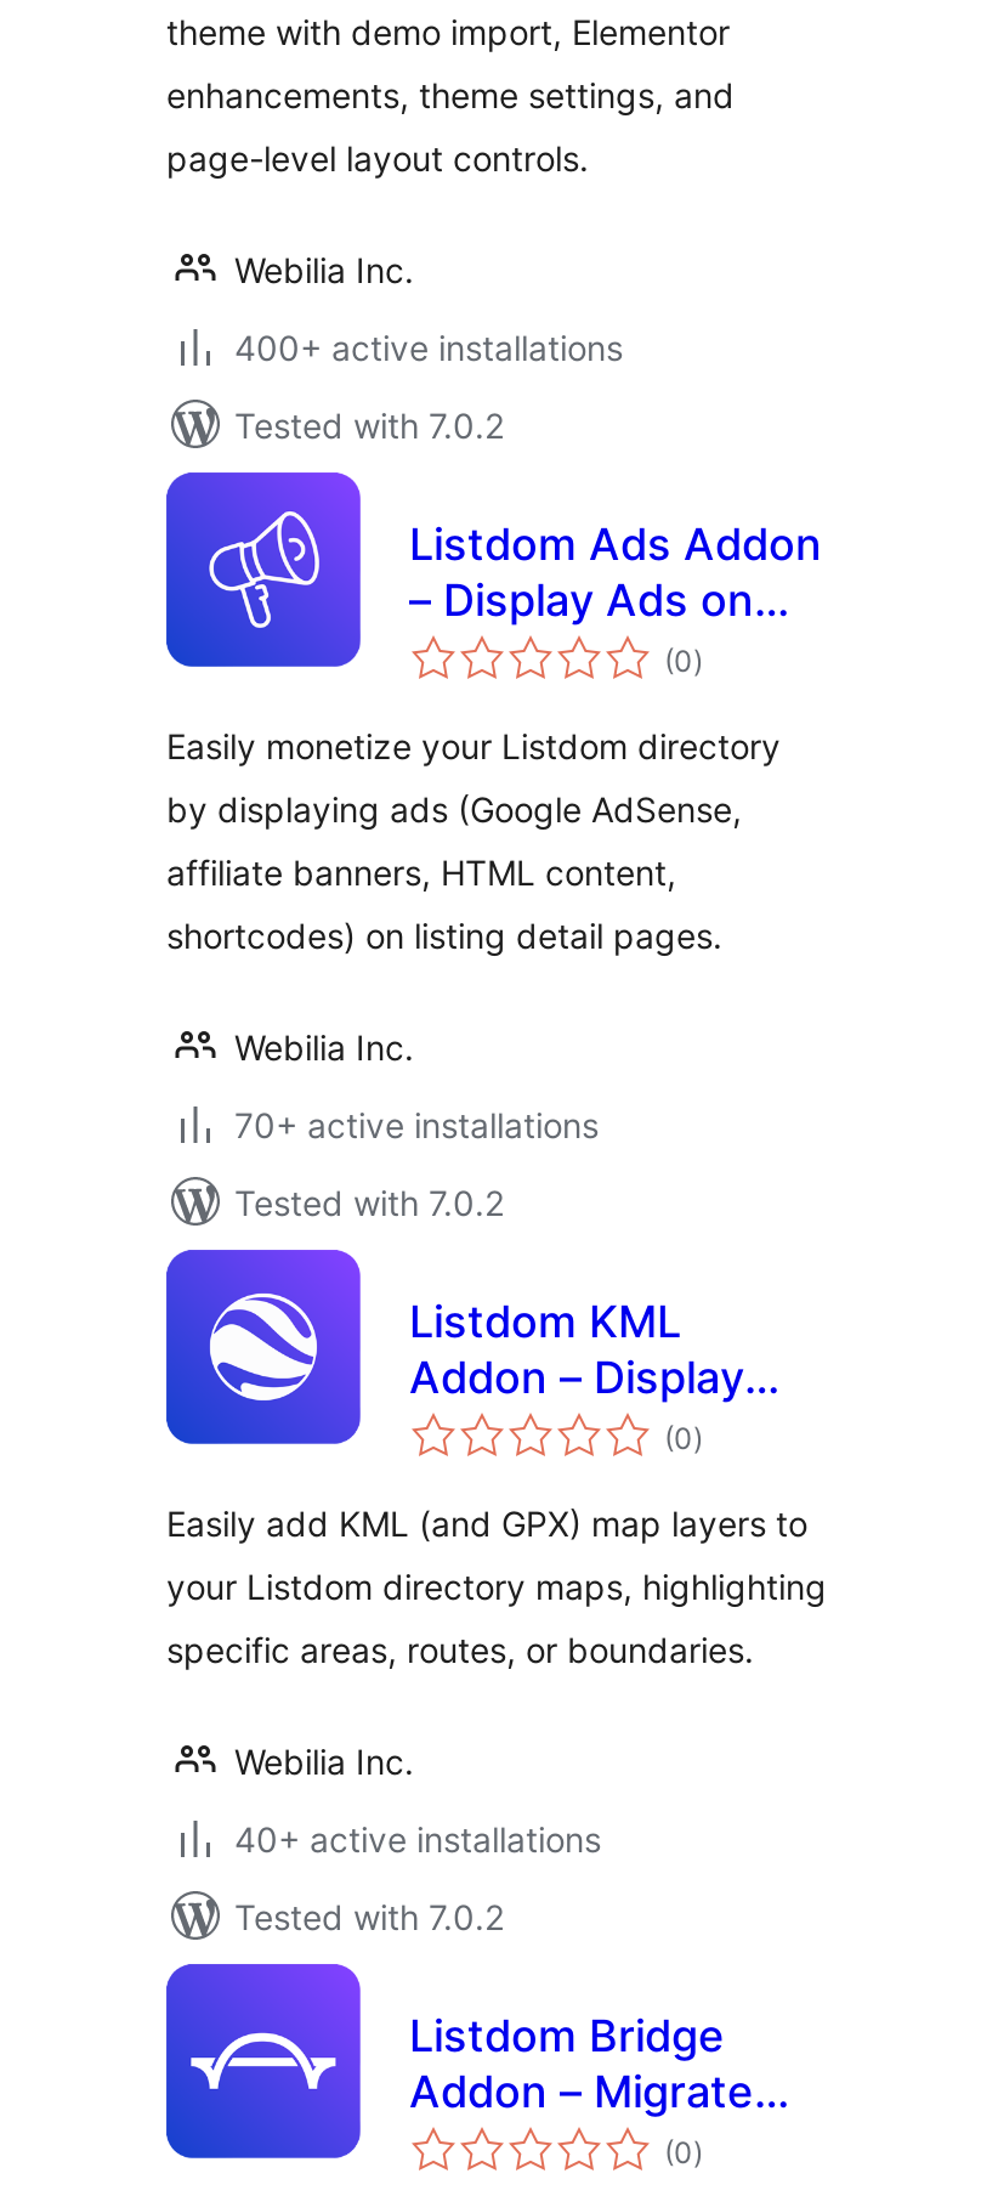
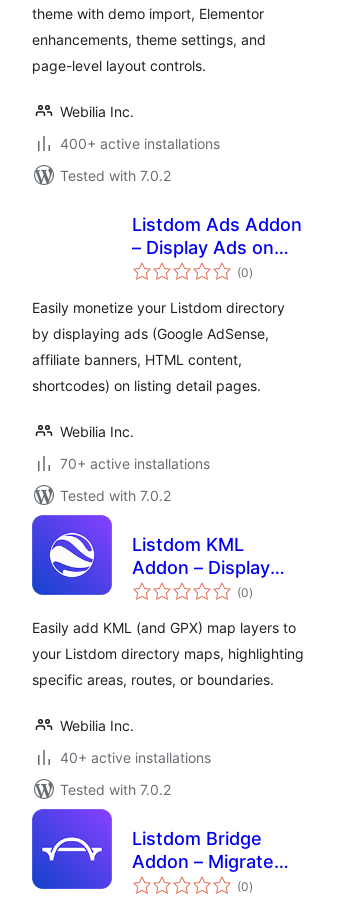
- [image]
